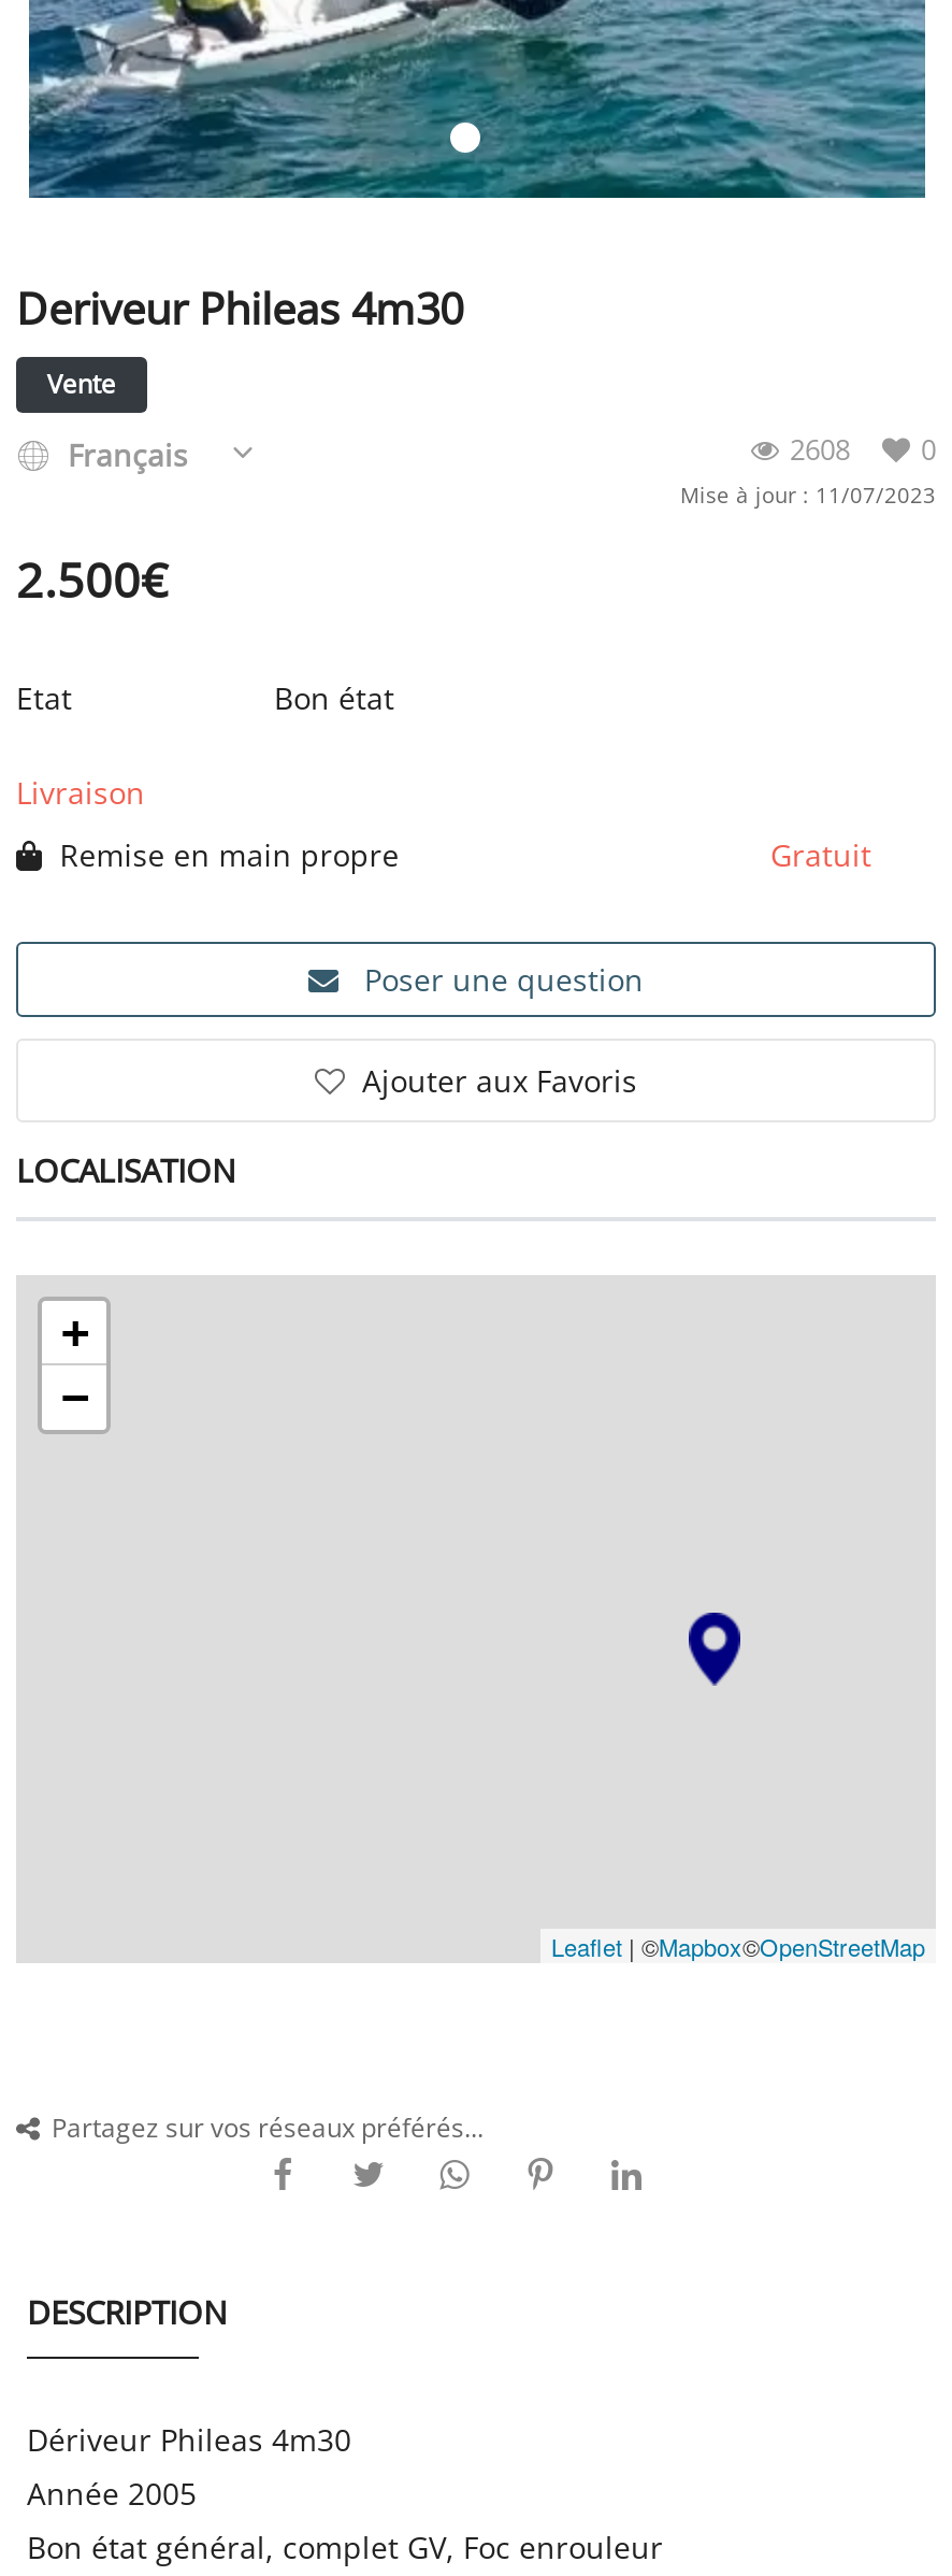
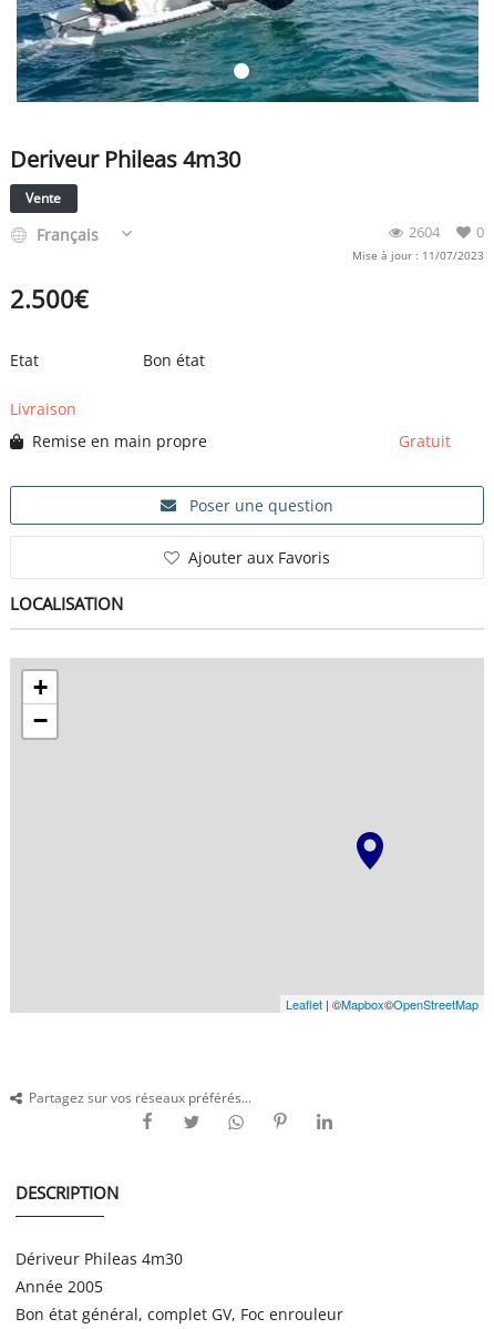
- 2608 0
+ 2604 0
